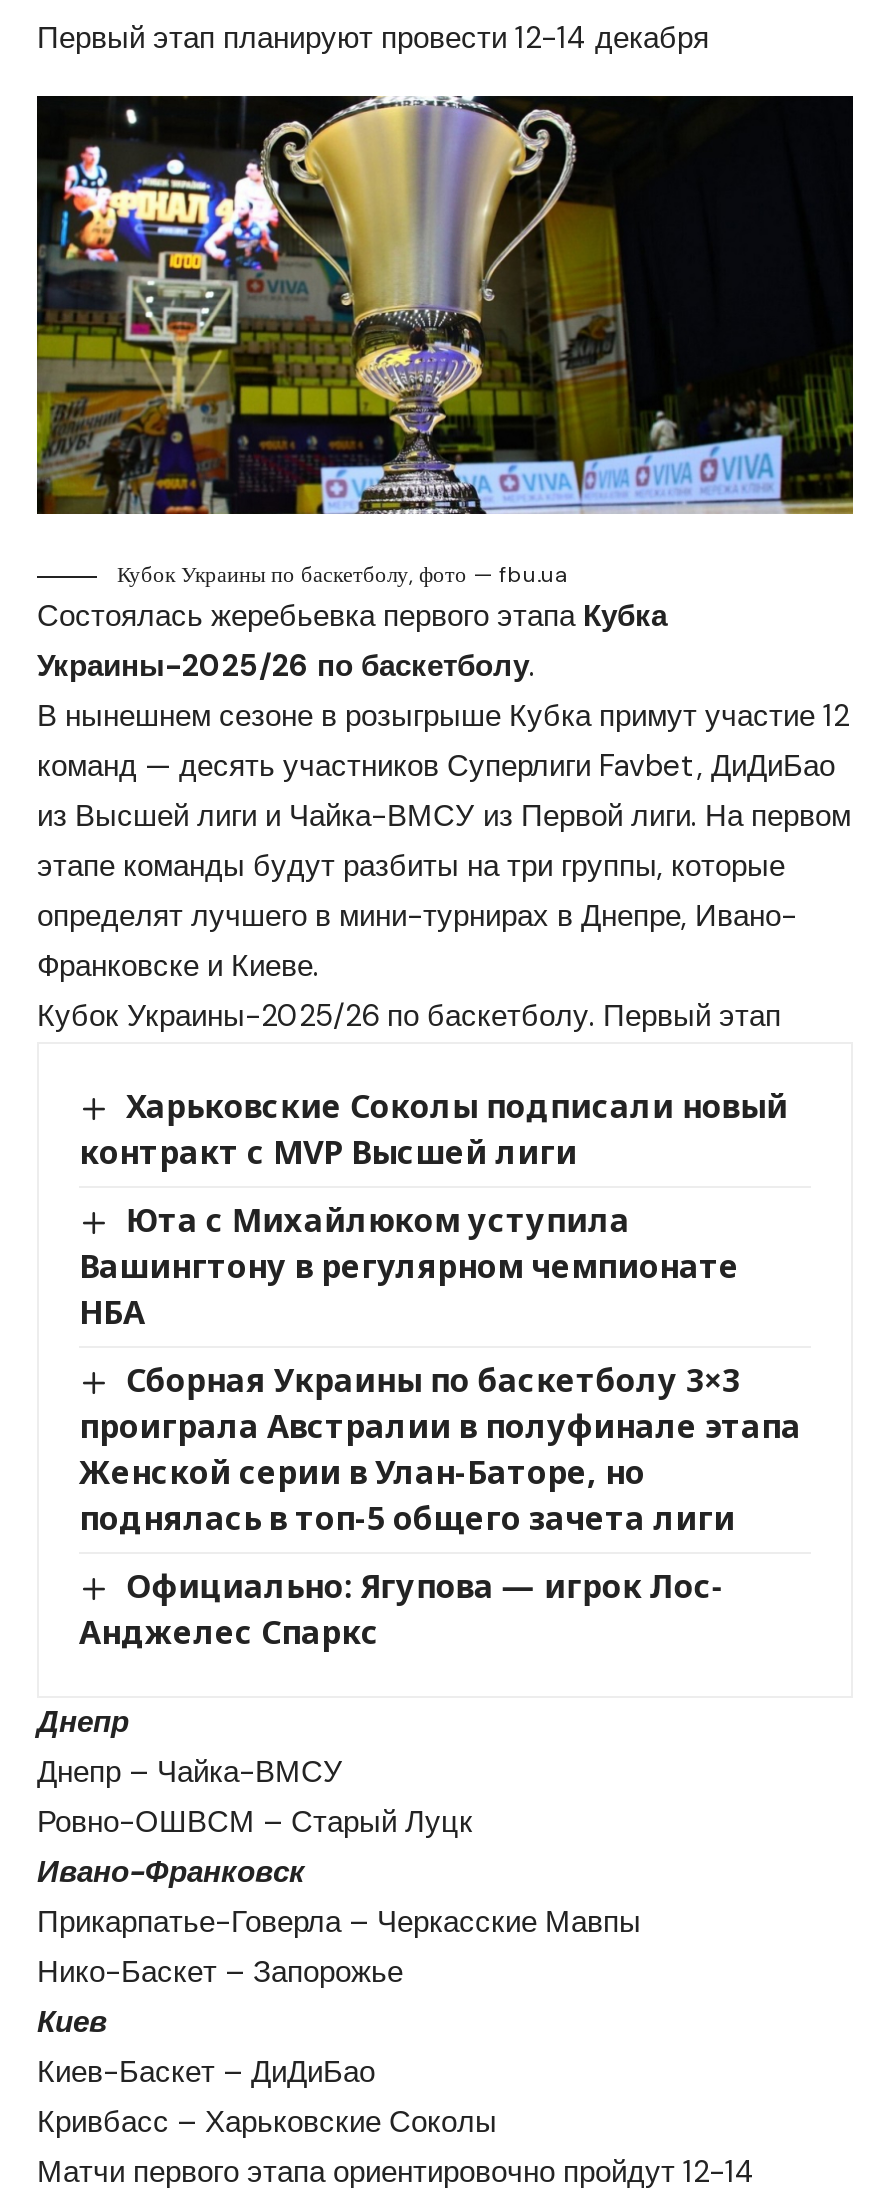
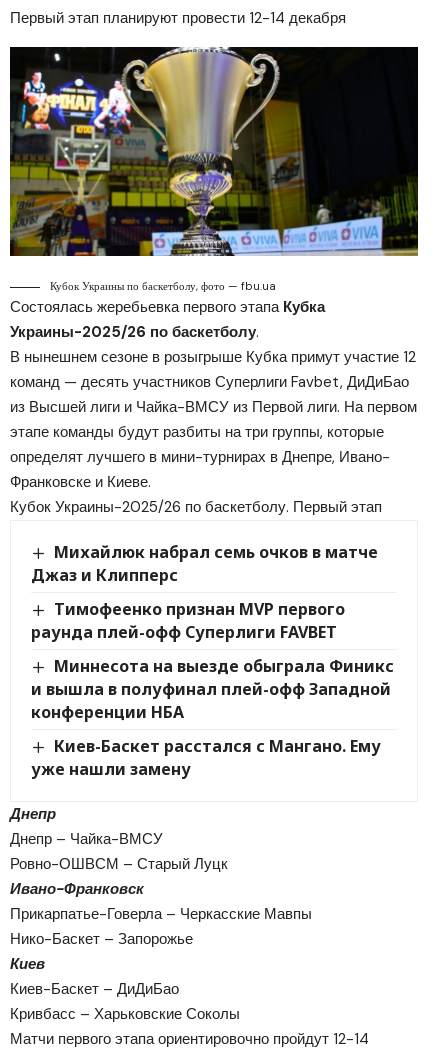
- Харьковские Соколы подписали новый
- контракт с MVP Высшей лиги
+ Михайлюк набрал семь очков в матче
+ Джаз и Клипперс

- Юта с Михайлюком уступила
- Вашингтону в регулярном чемпионате
- НБА
+ Тимофеенко признан MVP первого
+ раунда плей-офф Суперлиги FAVBET

- Сборная Украины по баскетболу 3×3
- проиграла Австралии в полуфинале этапа
- Женской серии в Улан-Баторе, но
- поднялась в топ-5 общего зачета лиги
+ Миннесота на выезде обыграла Финикс
+ и вышла в полуфинал плей-офф Западной
+ конференции НБА

- Официально: Ягупова — игрок Лос-
- Анджелес Спаркс
+ Киев-Баскет расстался с Мангано. Ему
+ уже нашли замену
